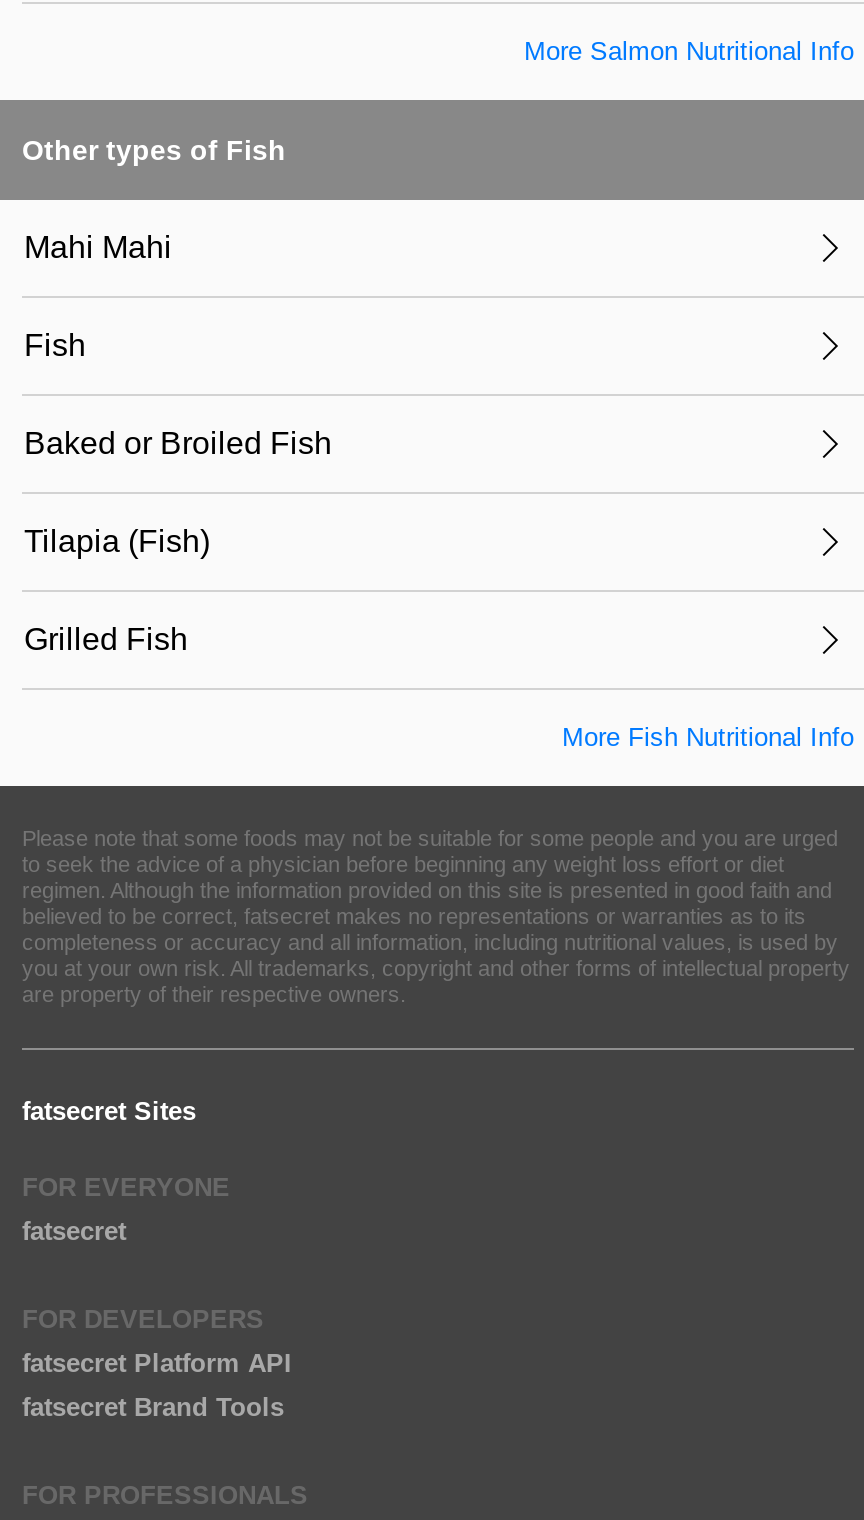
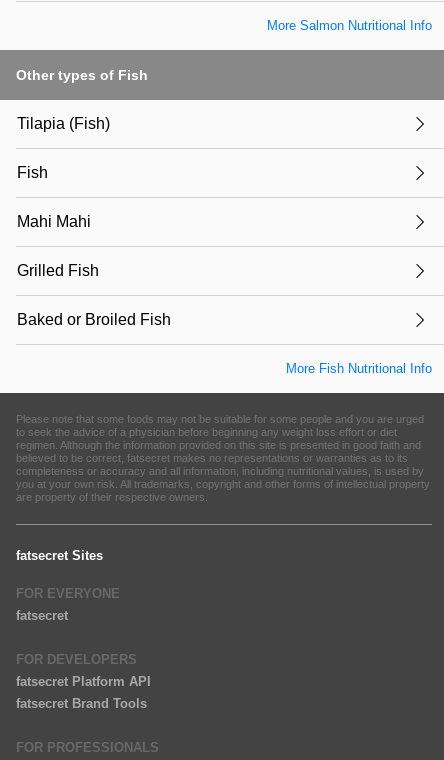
moved down: Fish | Mahi Mahi

moved down: Baked or Broiled Fish

moved up: Tilapia (Fish)

moved up: Grilled Fish
